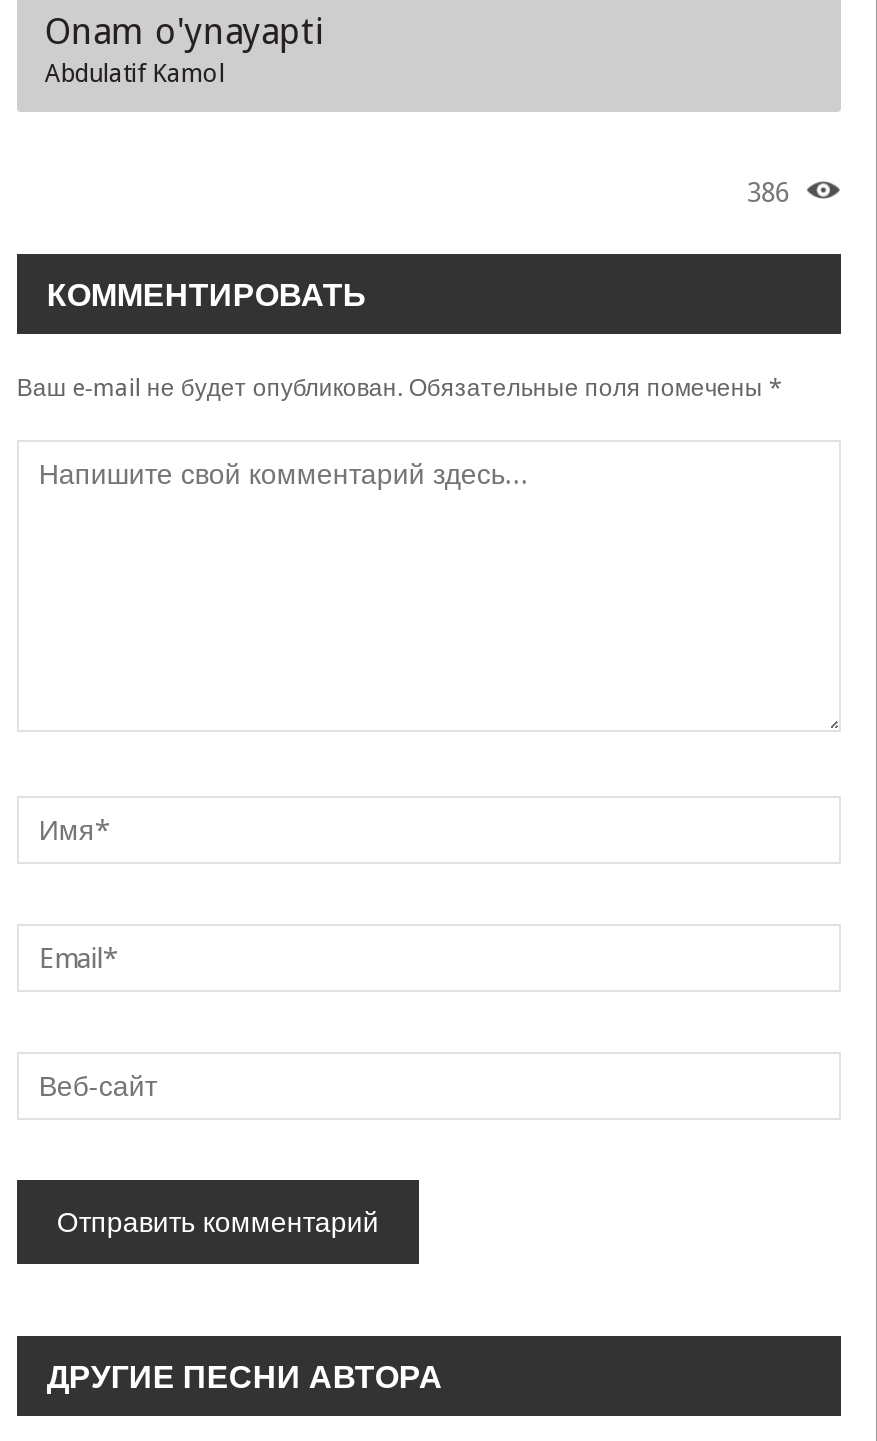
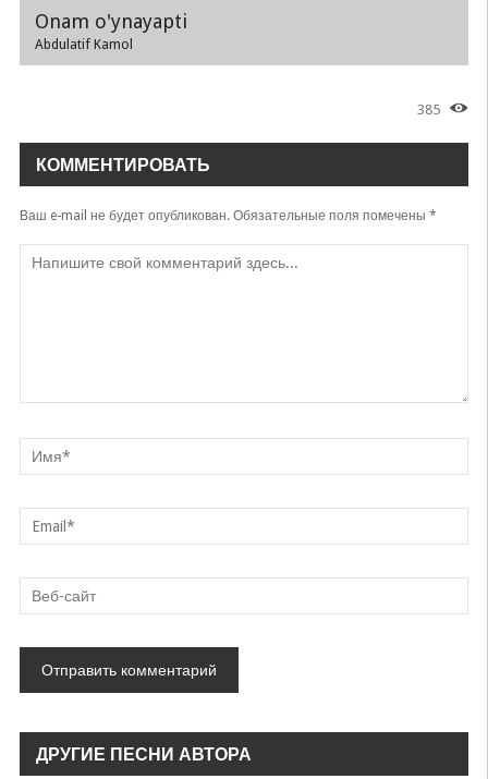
- 386
+ 385
